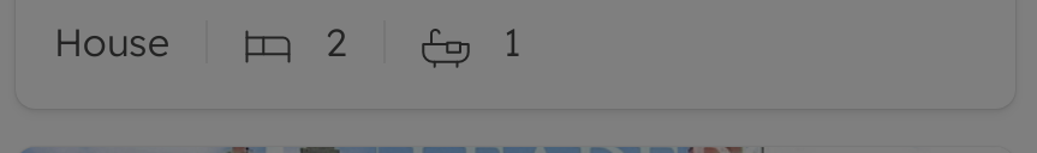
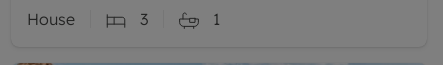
- 2
+ 3
